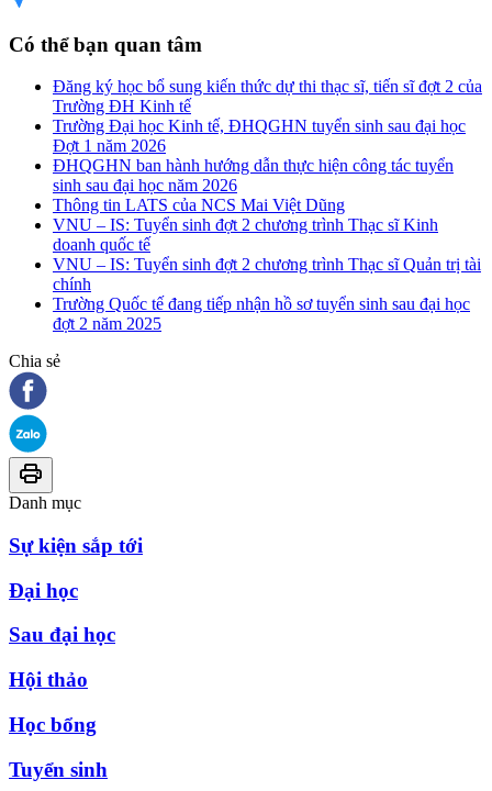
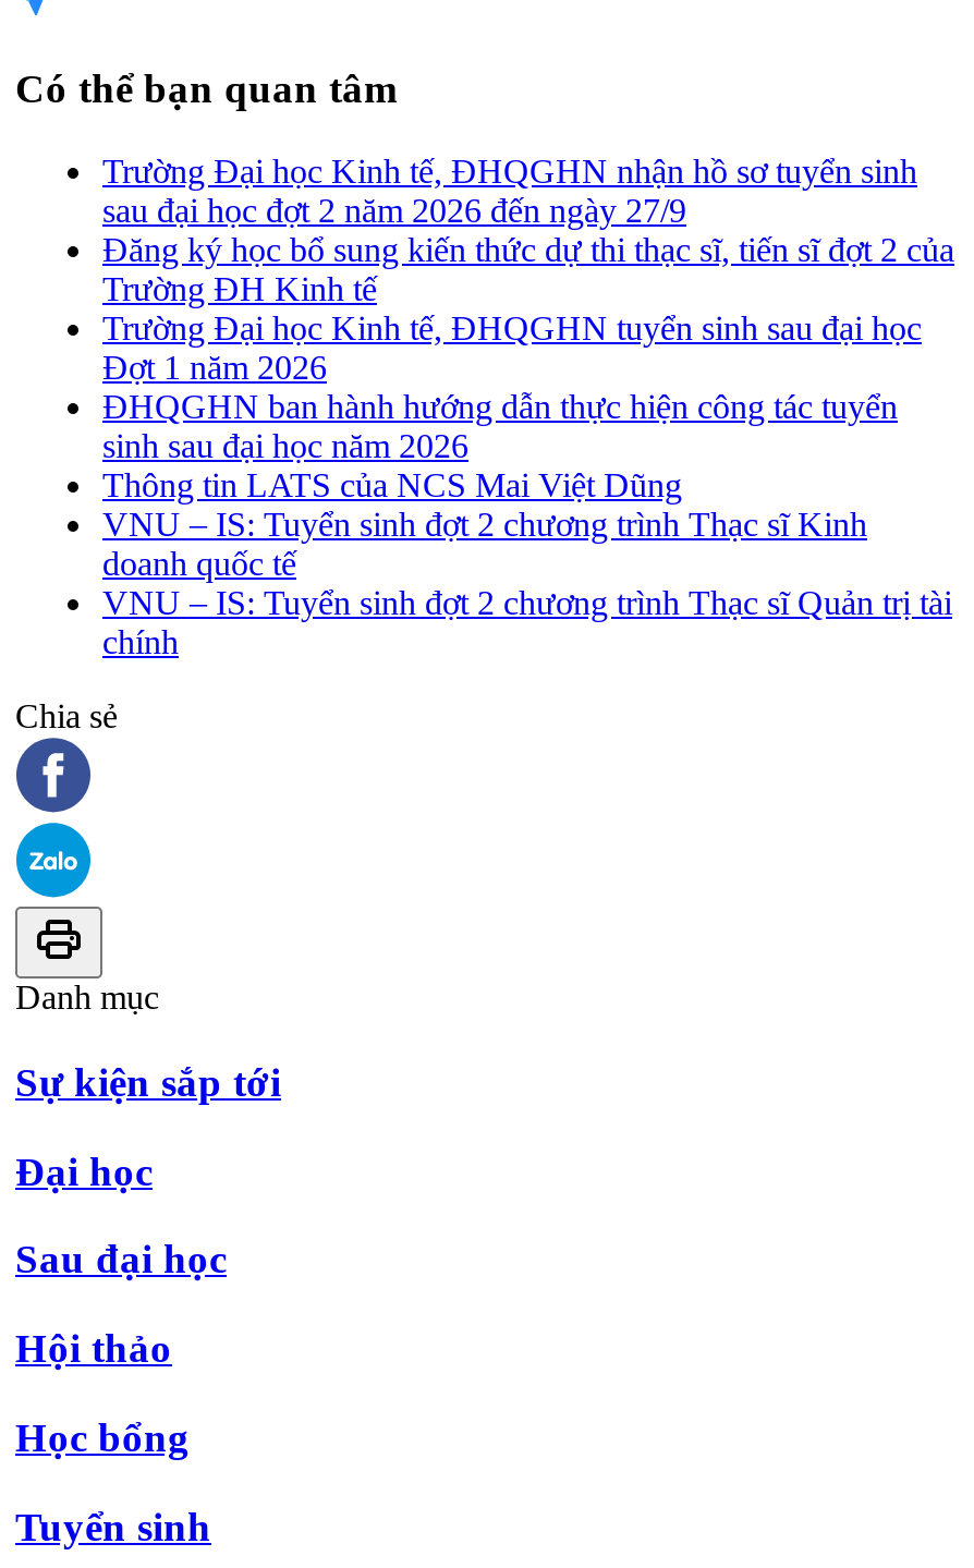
+ Trường Đại học Kinh tế, ĐHQGHN nhận hồ sơ tuyển sinh
+ sau đại học đợt 2 năm 2026 đến ngày 27/9

moved down: Đăng ký học bổ sung kiến thức dự thi thạc sĩ, tiến sĩ đợt 2 của | Trường ĐH Kinh tế | Trường Đại học Kinh tế, ĐHQGHN tuyển sinh sau đại học | ... | VNU – IS: Tuyển sinh đợt 2 chương trình Thạc sĩ Quản trị tài | chính

- Trường Quốc tế đang tiếp nhận hồ sơ tuyển sinh sau đại học
- đợt 2 năm 2025
